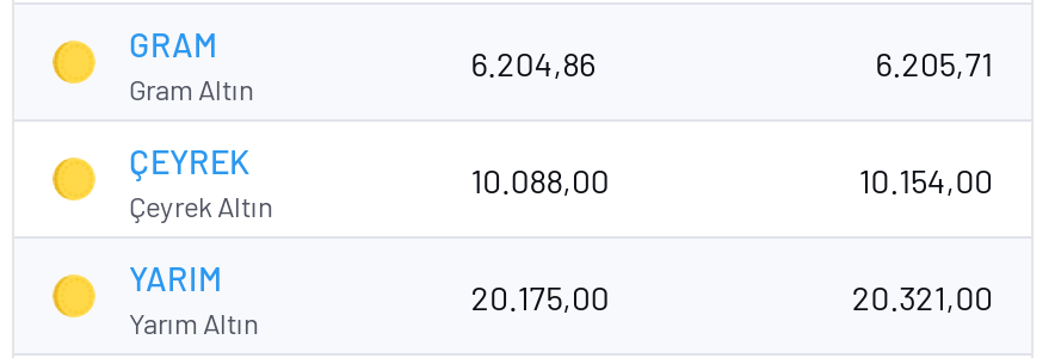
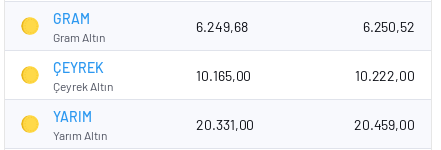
- 6.204,86
+ 6.249,68

- 6.205,71
+ 6.250,52

- 10.088,00
+ 10.165,00

- 10.154,00
+ 10.222,00

- 20.175,00
+ 20.331,00

- 20.321,00
+ 20.459,00
